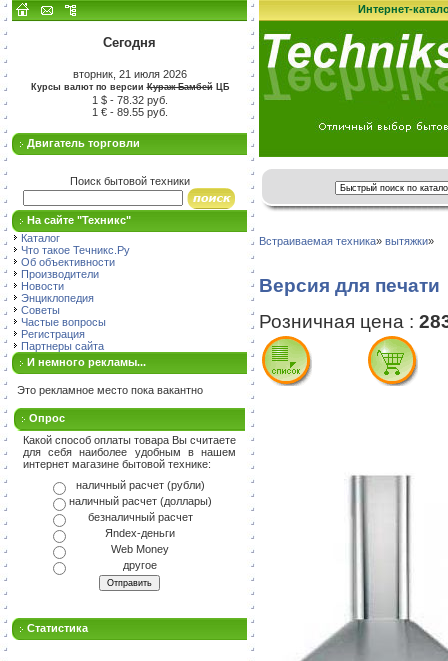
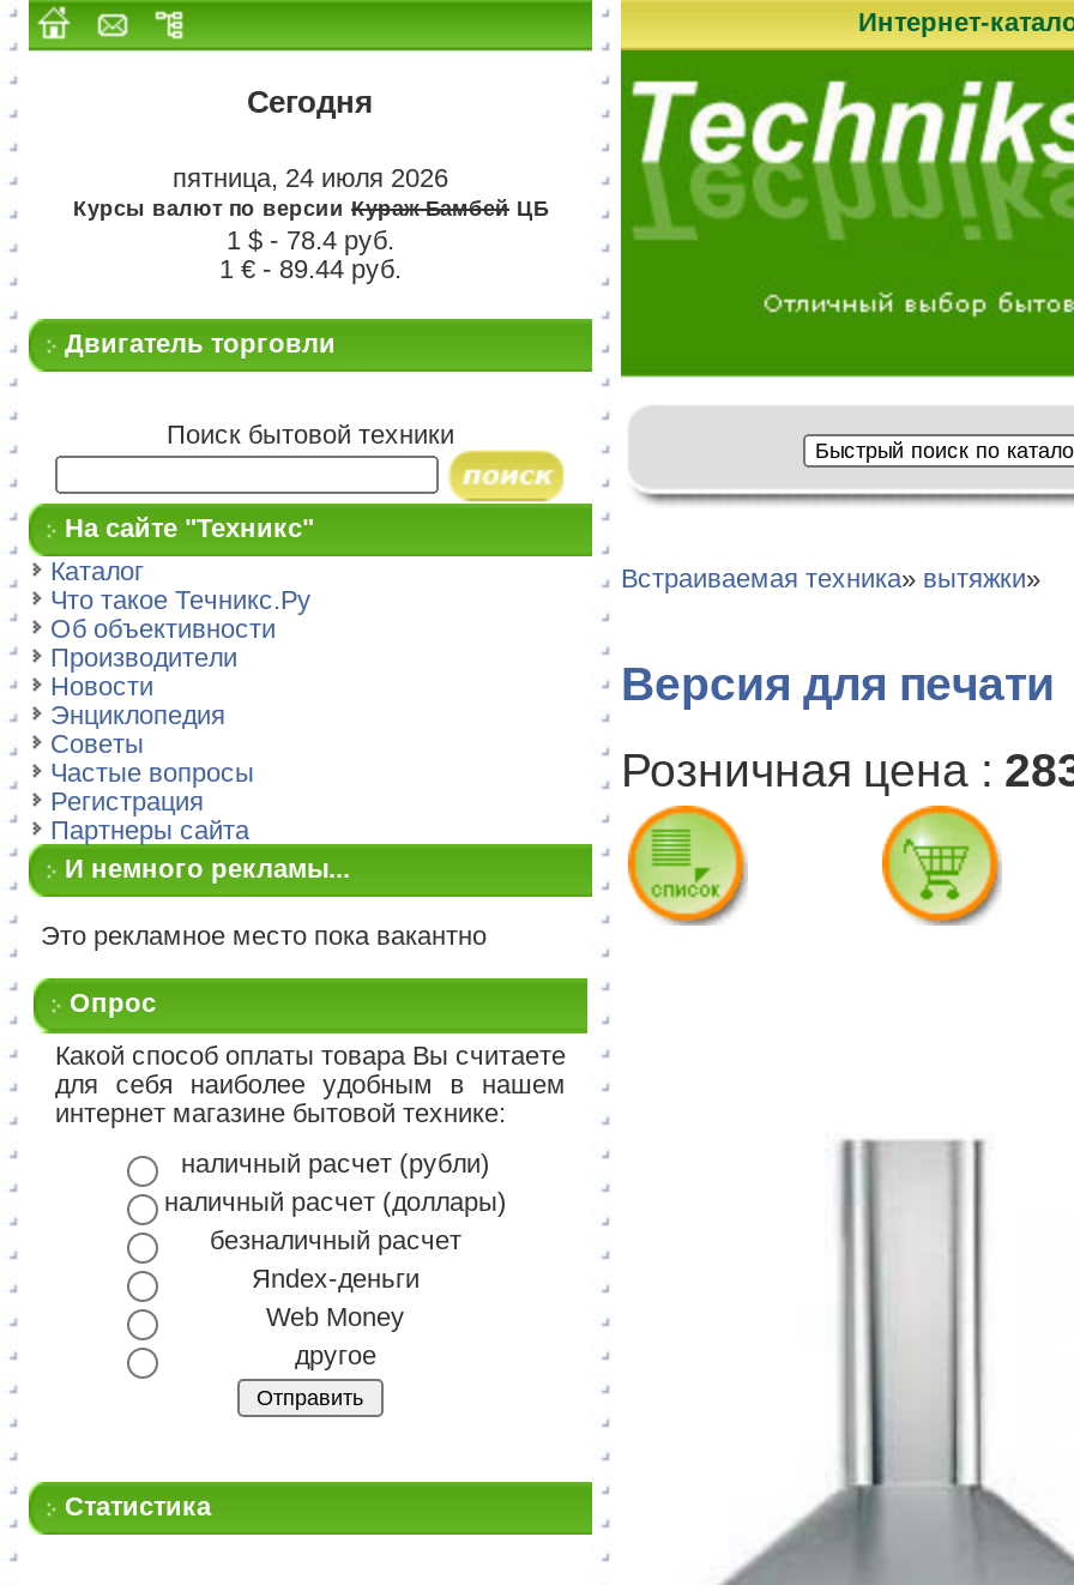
- вторник, 21 июля 2026
+ пятница, 24 июля 2026

- 1 $ - 78.32 руб.
+ 1 $ - 78.4 руб.

- 1 € - 89.55 руб.
+ 1 € - 89.44 руб.
